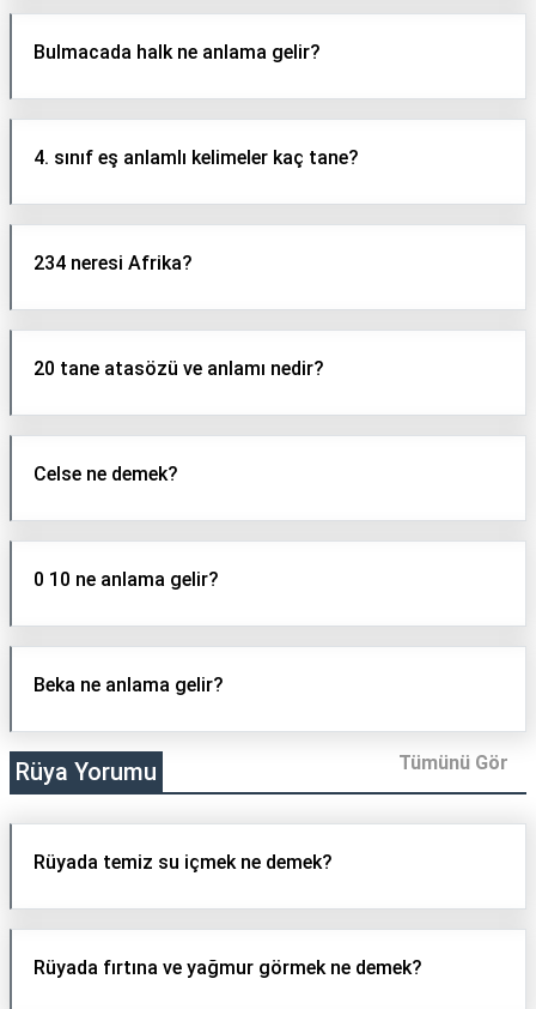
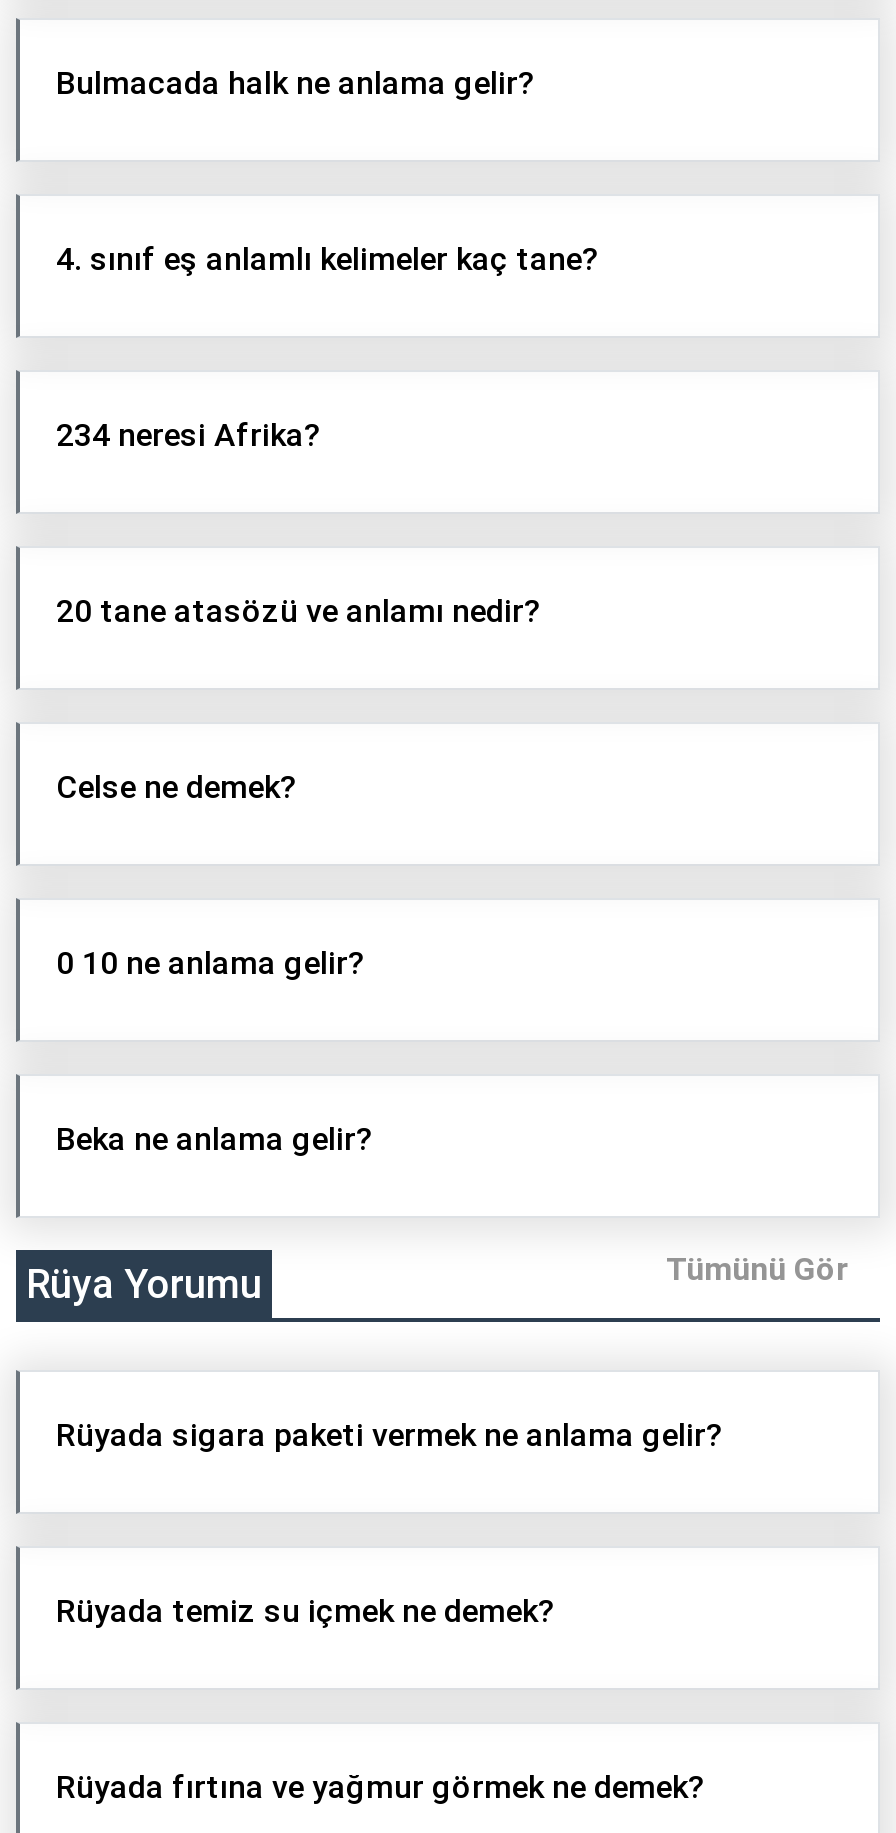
+ Rüyada sigara paketi vermek ne anlama gelir?
